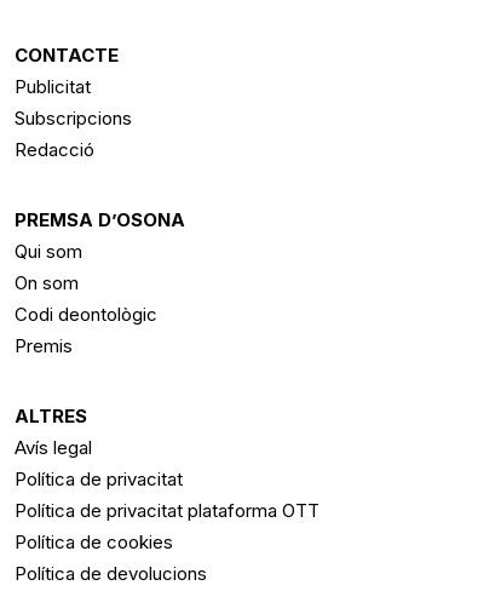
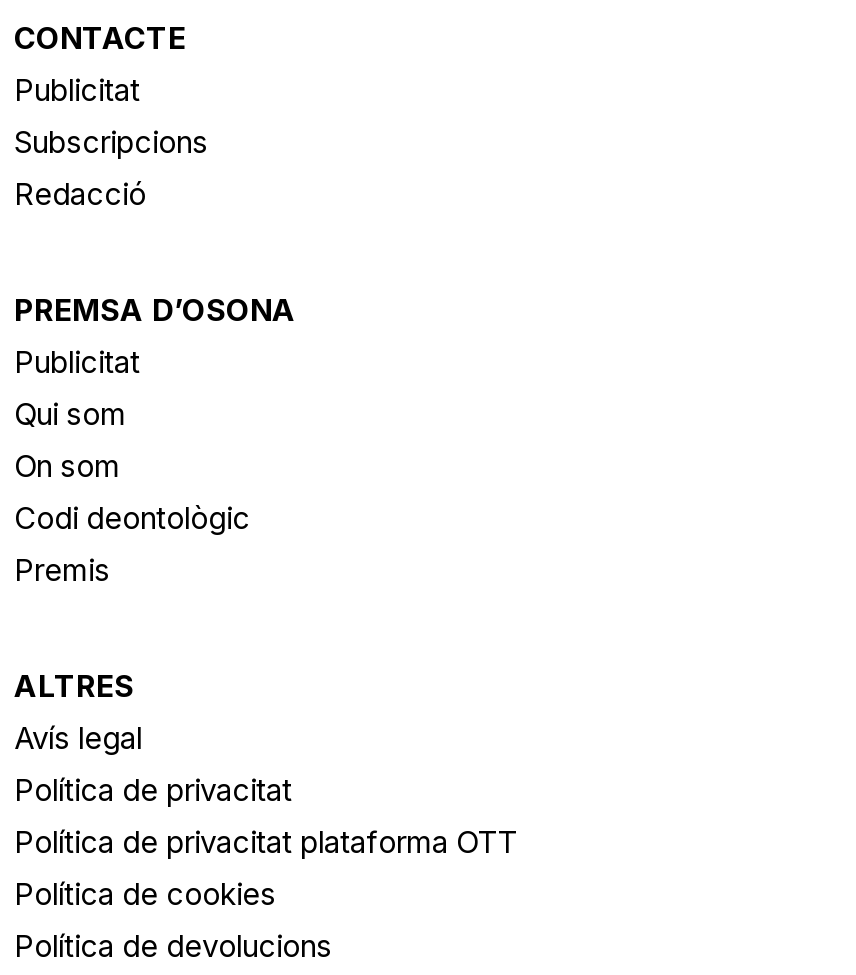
+ Publicitat
